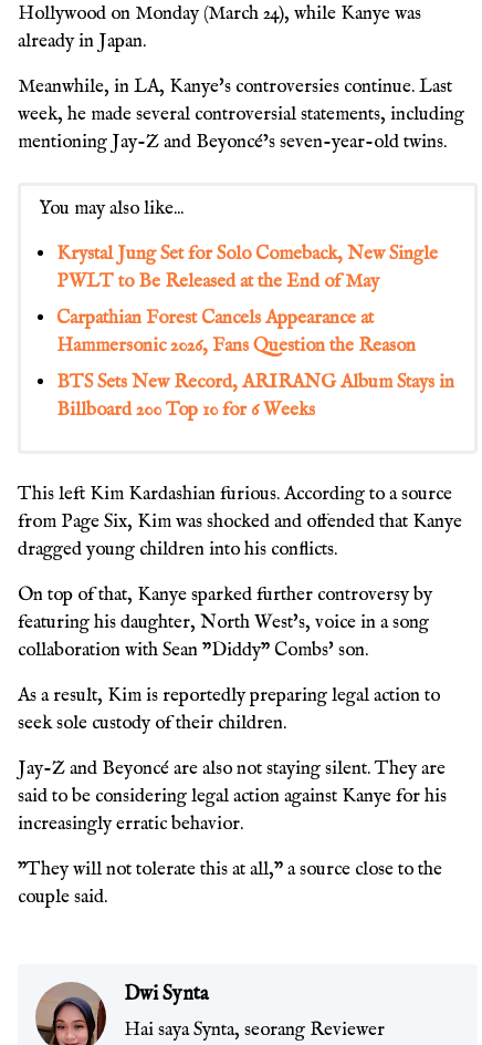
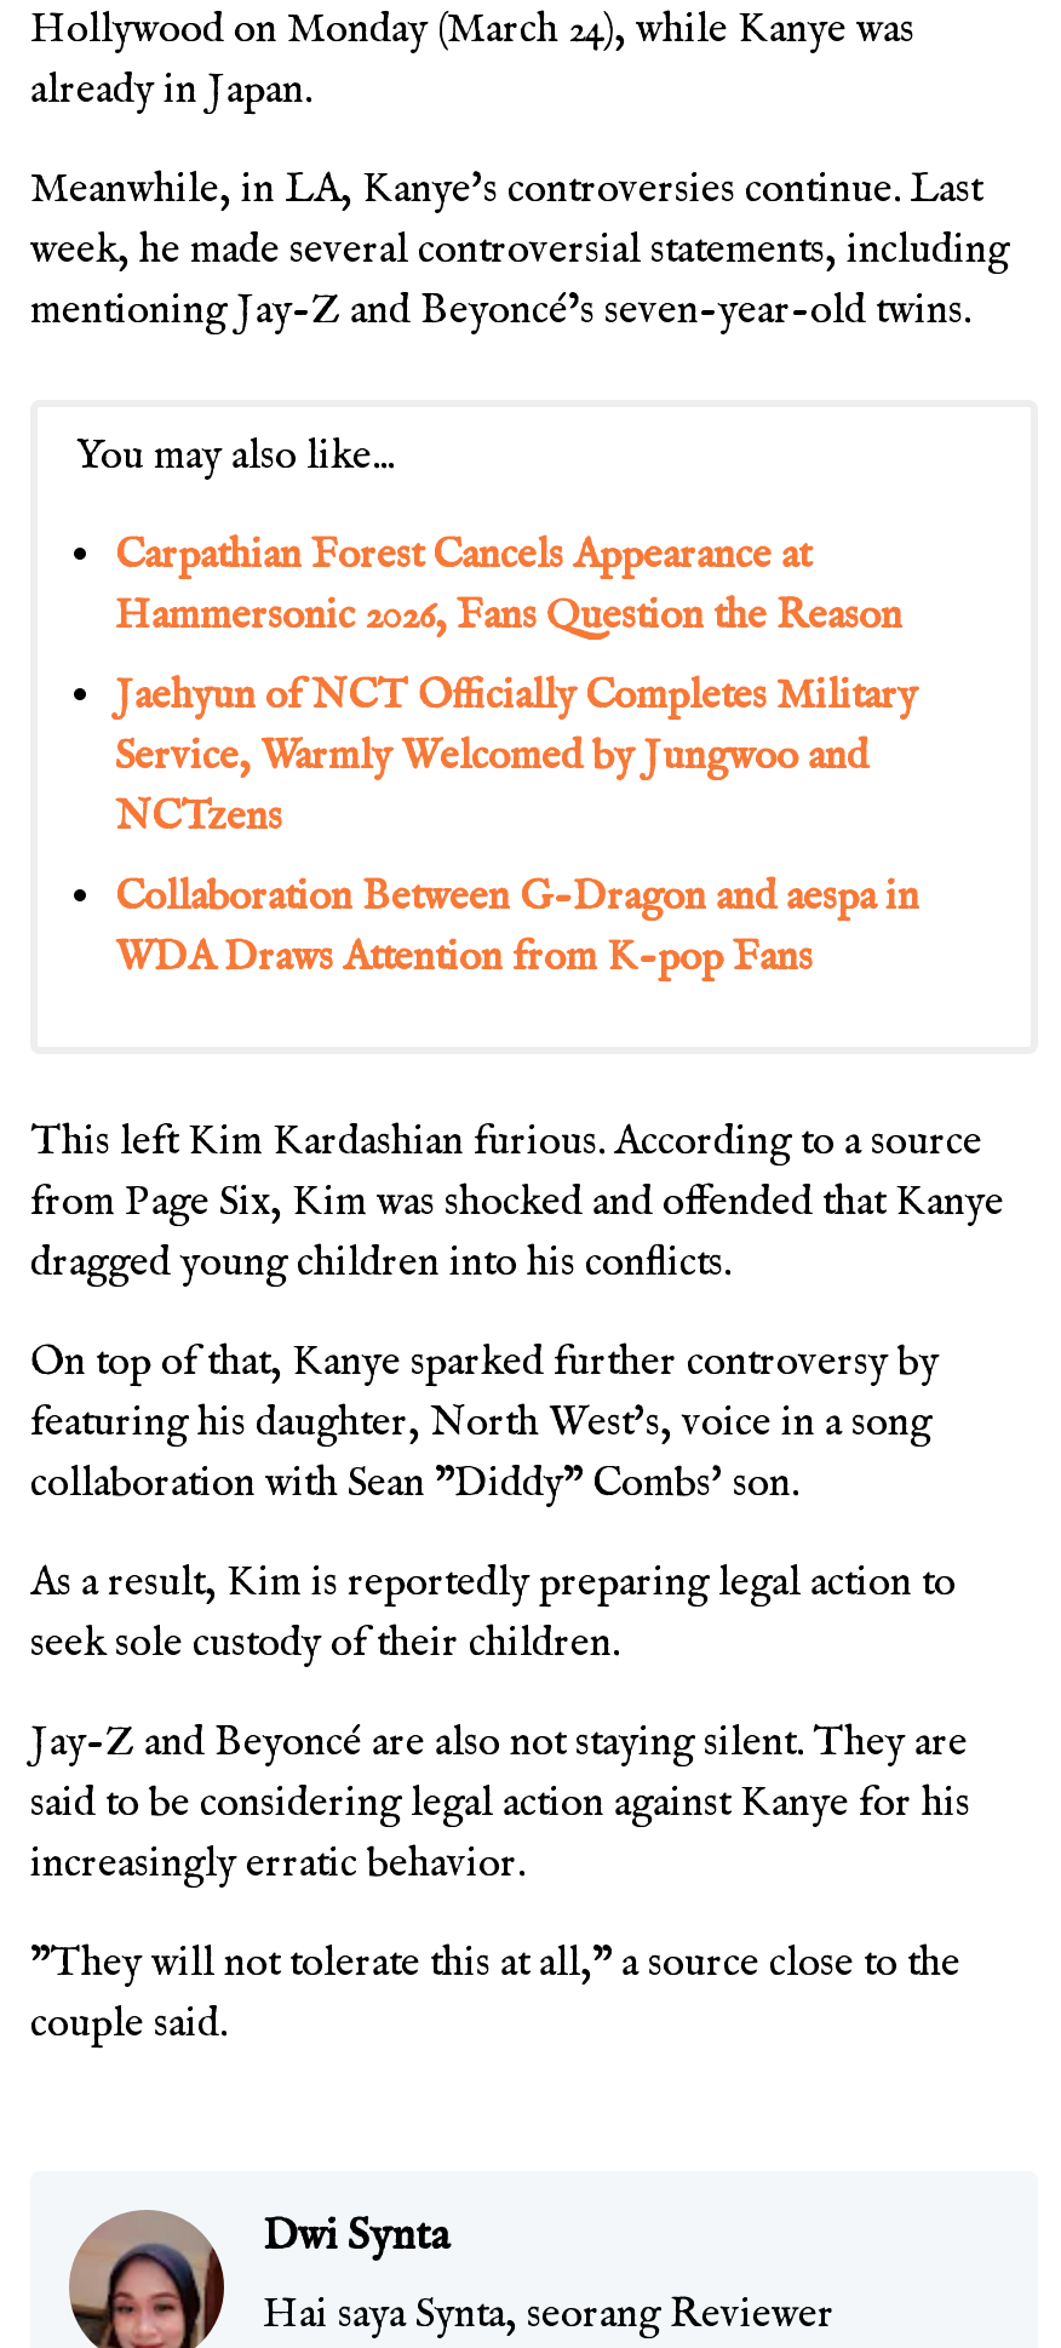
- Krystal Jung Set for Solo Comeback, New Single
- PWLT to Be Released at the End of May

moved up: Carpathian Forest Cancels Appearance at | Hammersonic 2026, Fans Question the Reason

- BTS Sets New Record, ARIRANG Album Stays in
- Billboard 200 Top 10 for 6 Weeks
+ Jaehyun of NCT Officially Completes Military
+ Service, Warmly Welcomed by Jungwoo and
+ NCTzens
+ Collaboration Between G-Dragon and aespa in
+ WDA Draws Attention from K-pop Fans
